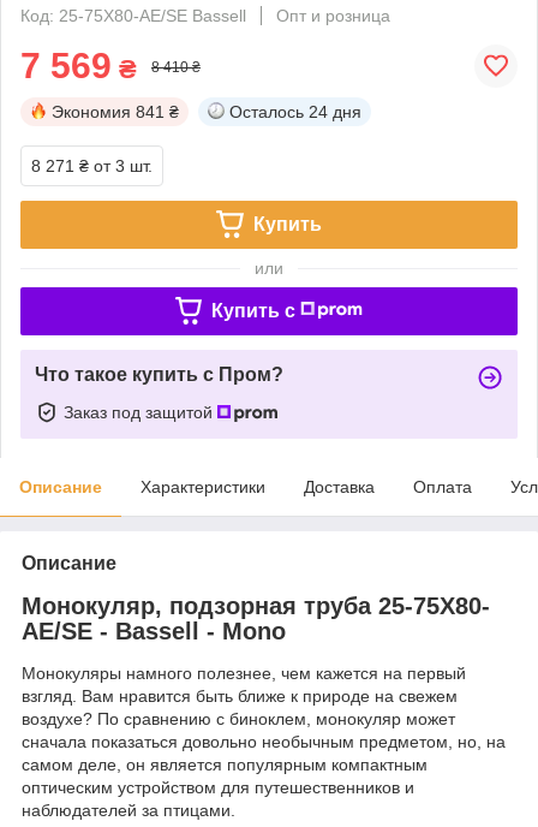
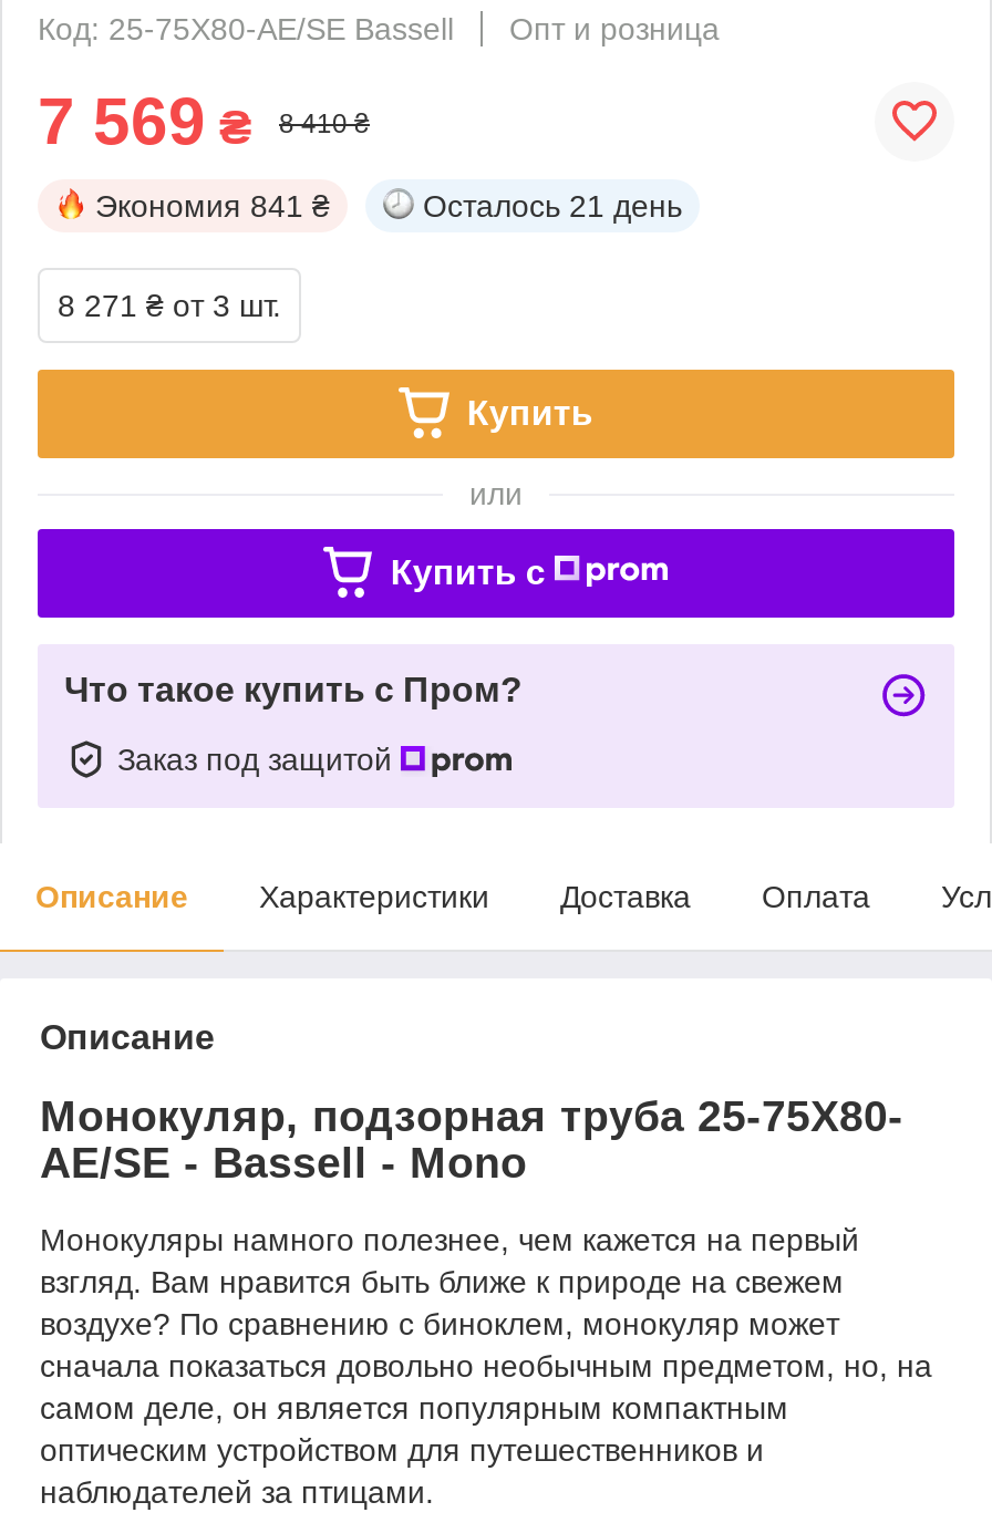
- Осталось 24 дня
+ Осталось 21 день
